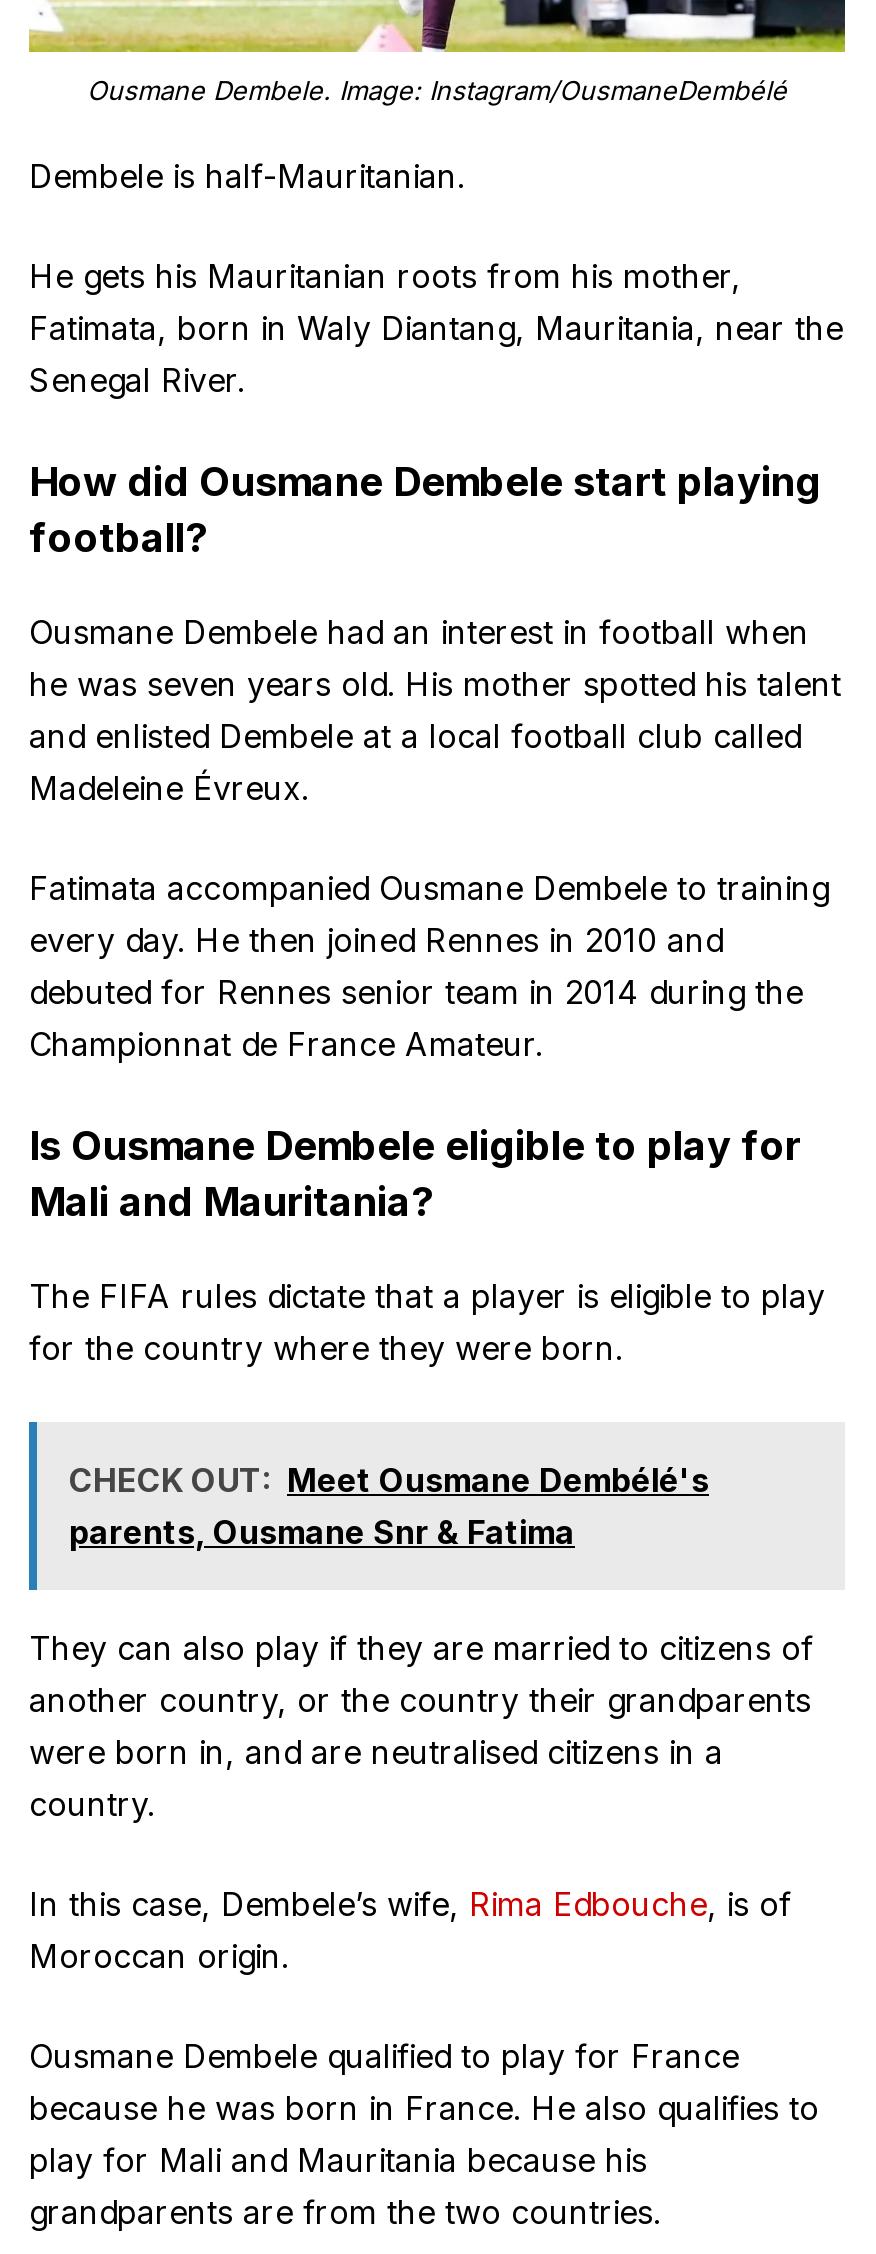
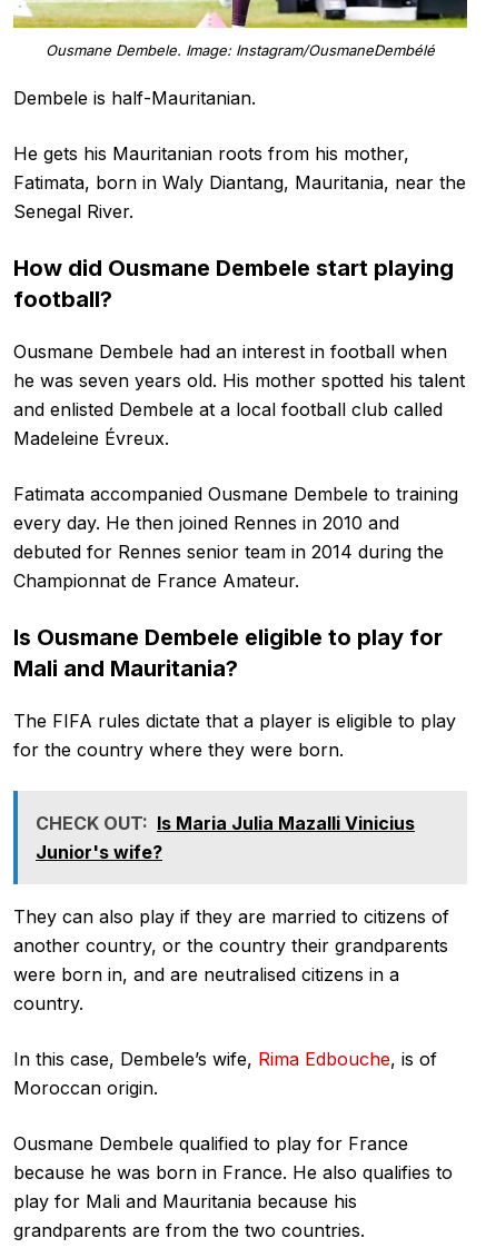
- CHECK OUT: Meet Ousmane Dembélé's
- parents, Ousmane Snr & Fatima
+ CHECK OUT: Is Maria Julia Mazalli Vinicius
+ Junior's wife?
